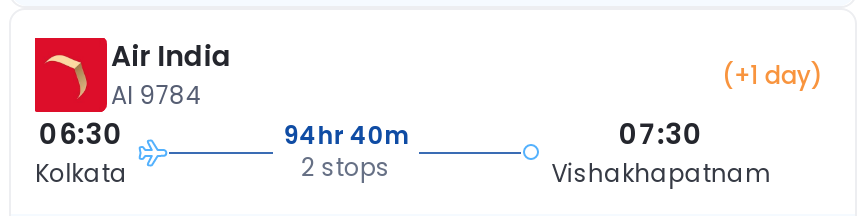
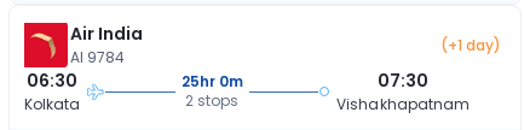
- 94hr 40m
+ 25hr 0m
